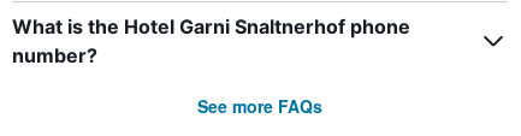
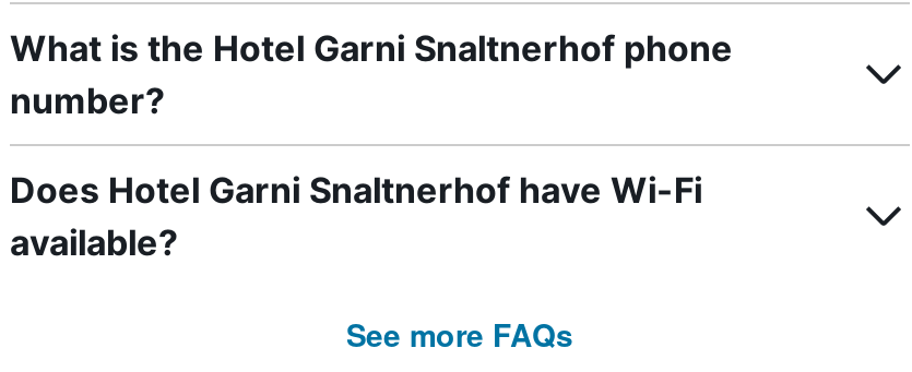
+ Does Hotel Garni Snaltnerhof have Wi-Fi
+ available?
